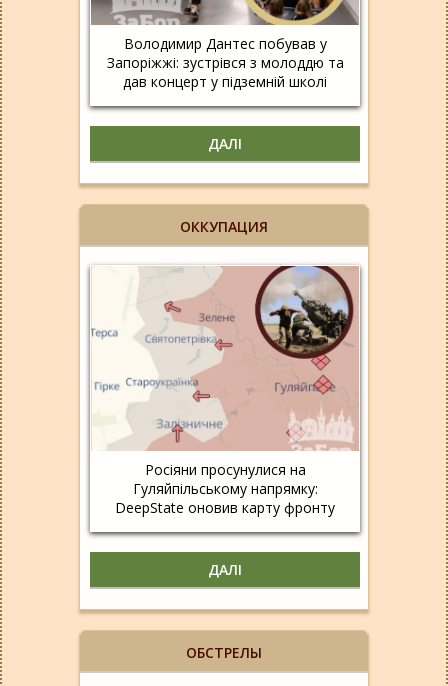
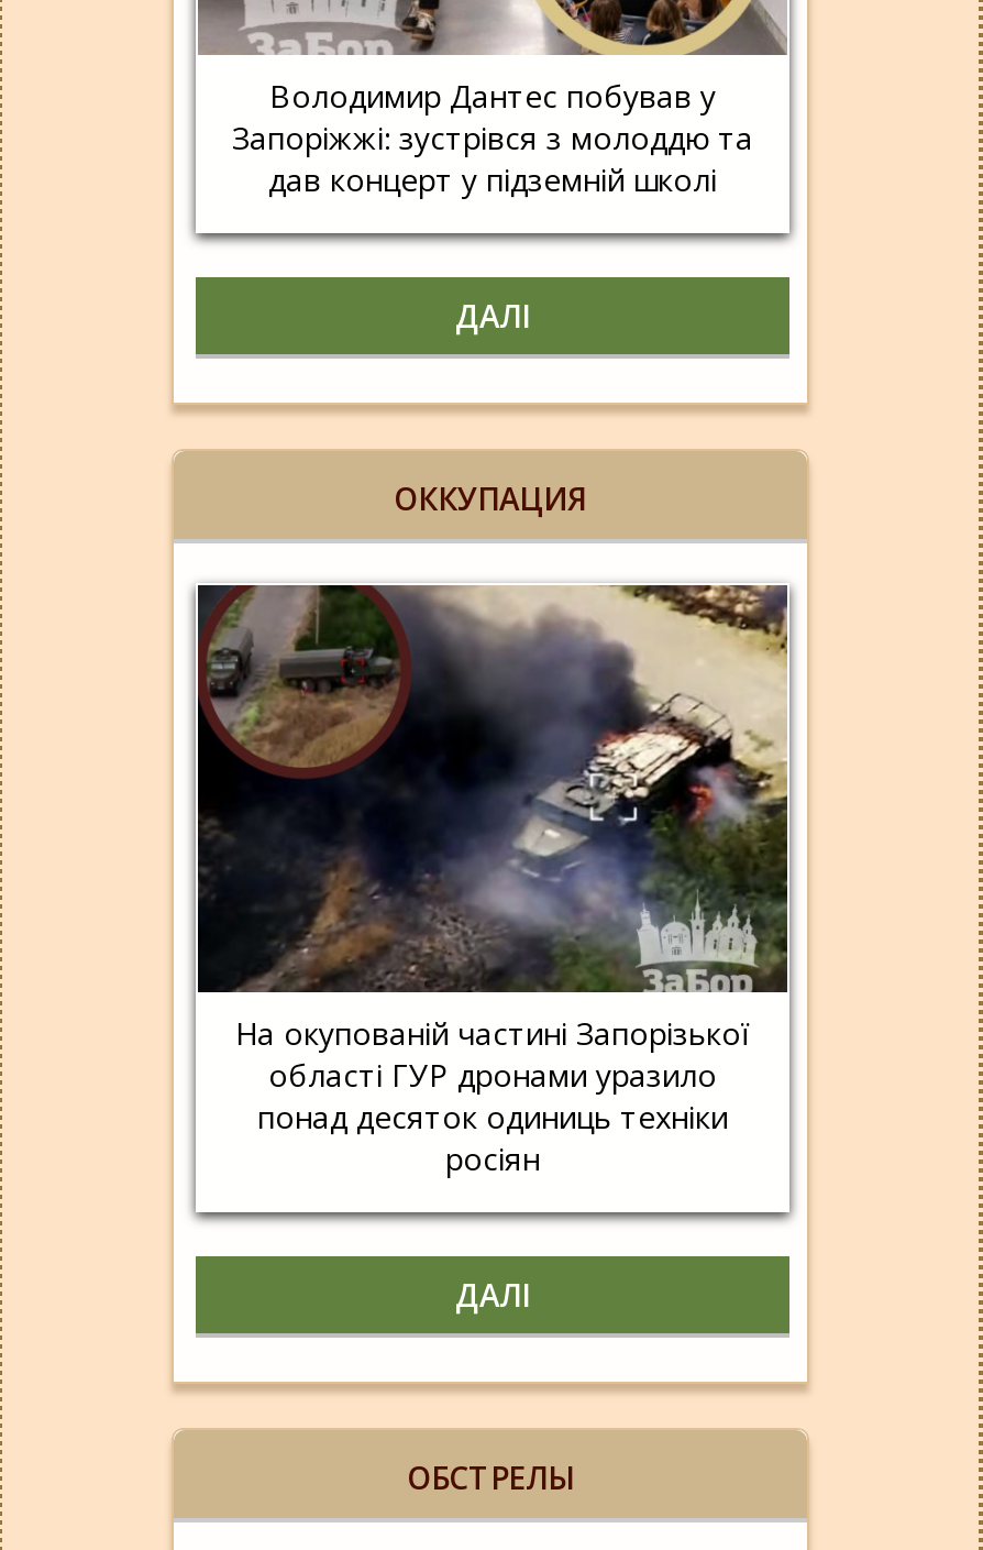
- [image]
- Росіяни просунулися на
- Гуляйпільському напрямку:
- DeepState оновив карту фронту
+ [image]
+ На окупованій частині Запорізької
+ області ГУР дронами уразило
+ понад десяток одиниць техніки
+ росіян
